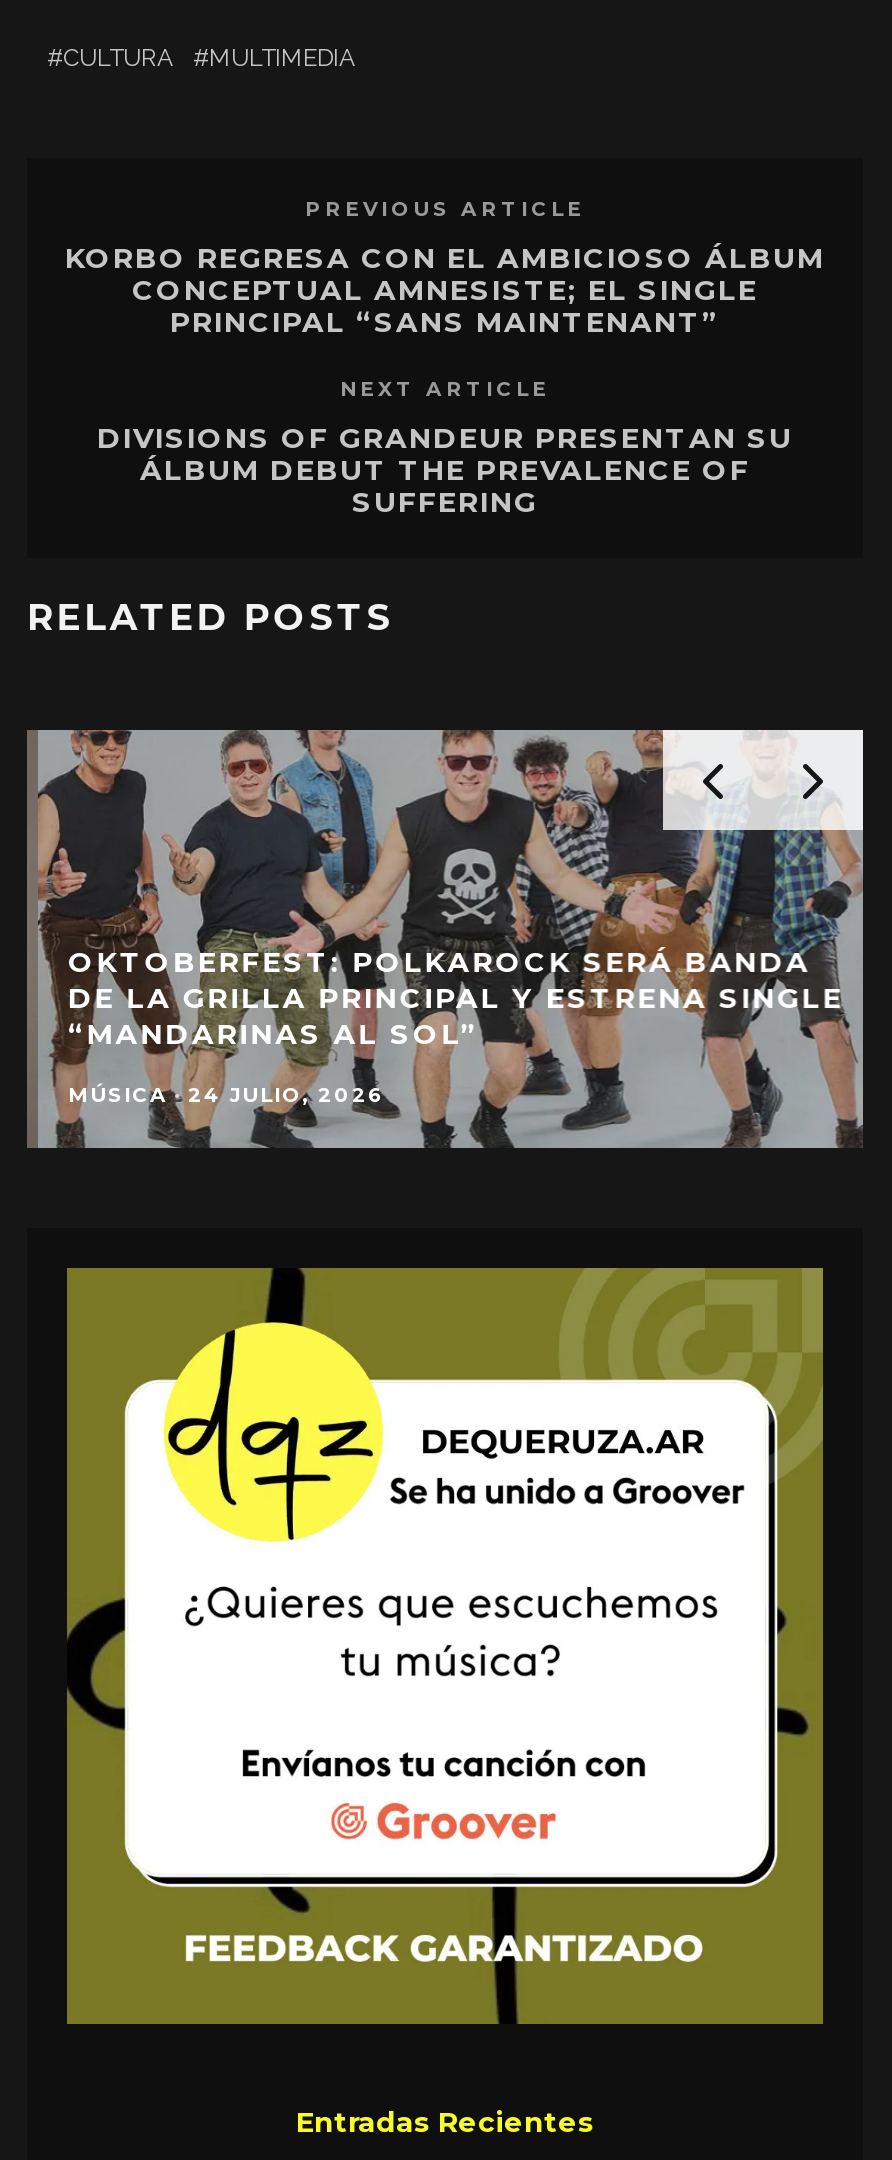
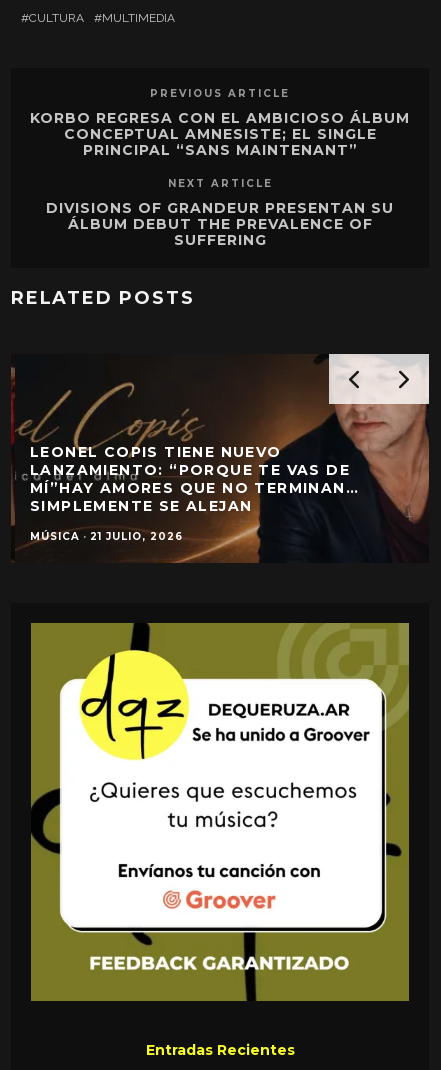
- [image]
- OKTOBERFEST: POLKAROCK SERÁ BANDA
- DE LA GRILLA PRINCIPAL Y ESTRENA SINGLE
- “MANDARINAS AL SOL”
+ [image]
+ LEONEL COPIS TIENE NUEVO
+ LANZAMIENTO: “PORQUE TE VAS DE
+ MÍ”HAY AMORES QUE NO TERMINAN…
+ SIMPLEMENTE SE ALEJAN

- MÚSICA · 24 JULIO, 2026
+ MÚSICA · 21 JULIO, 2026
